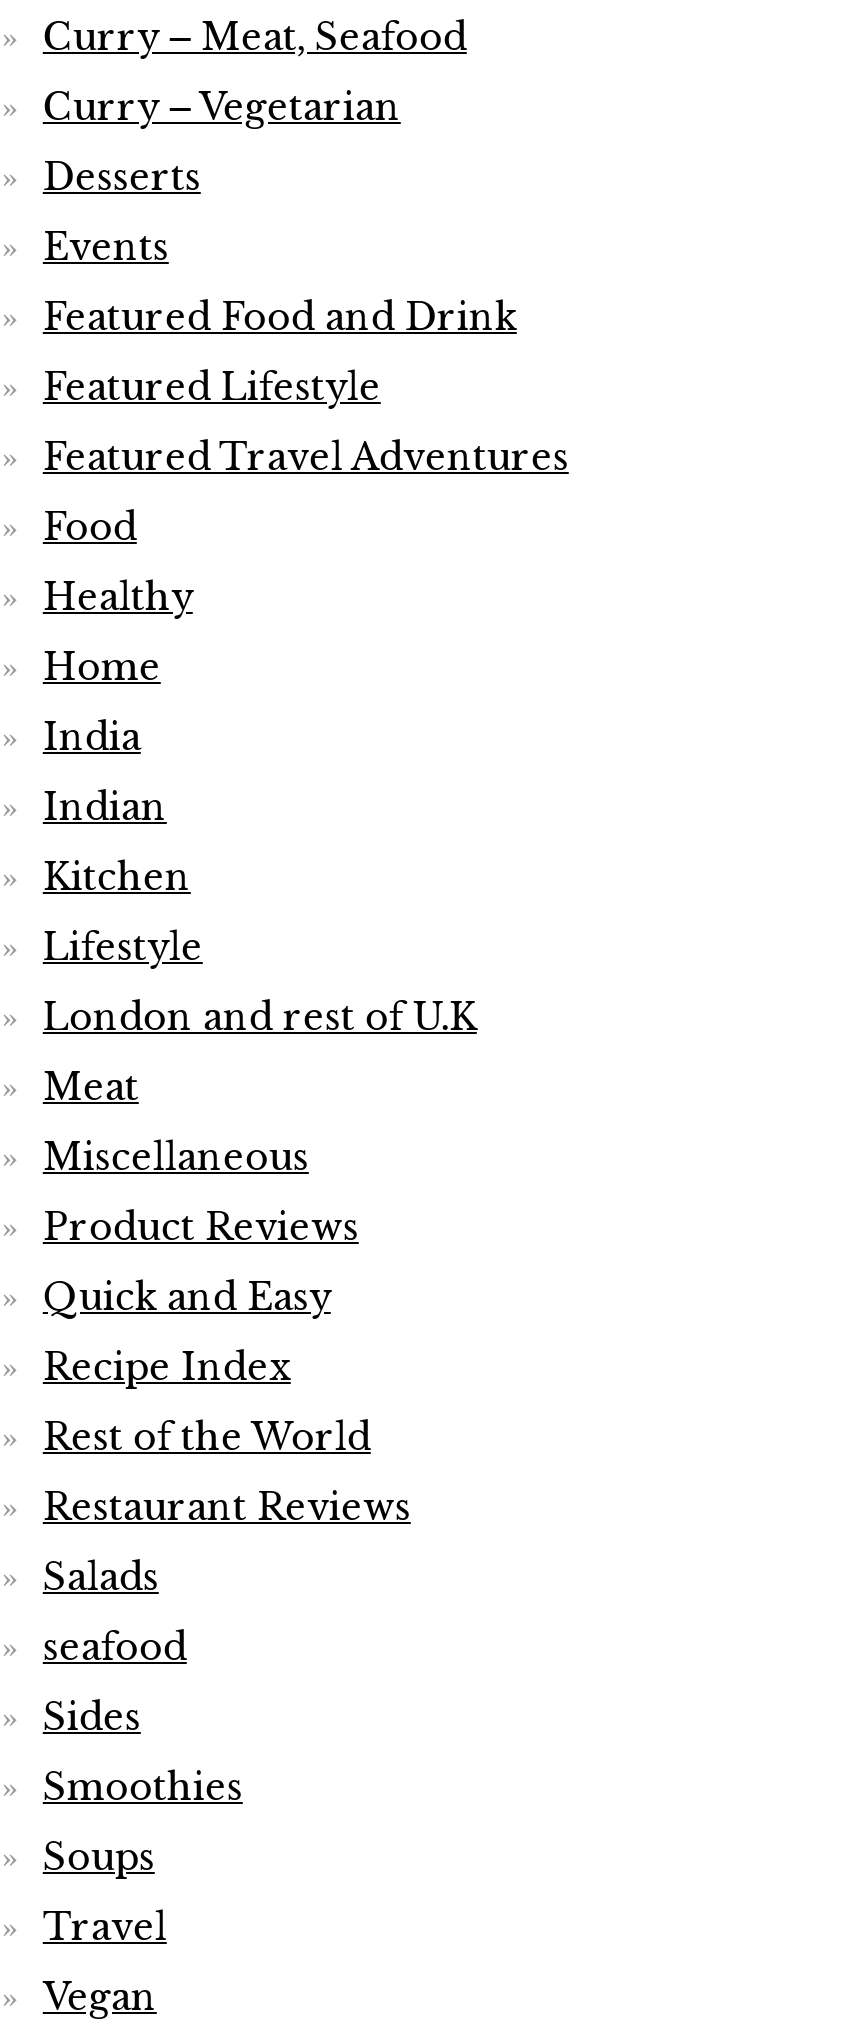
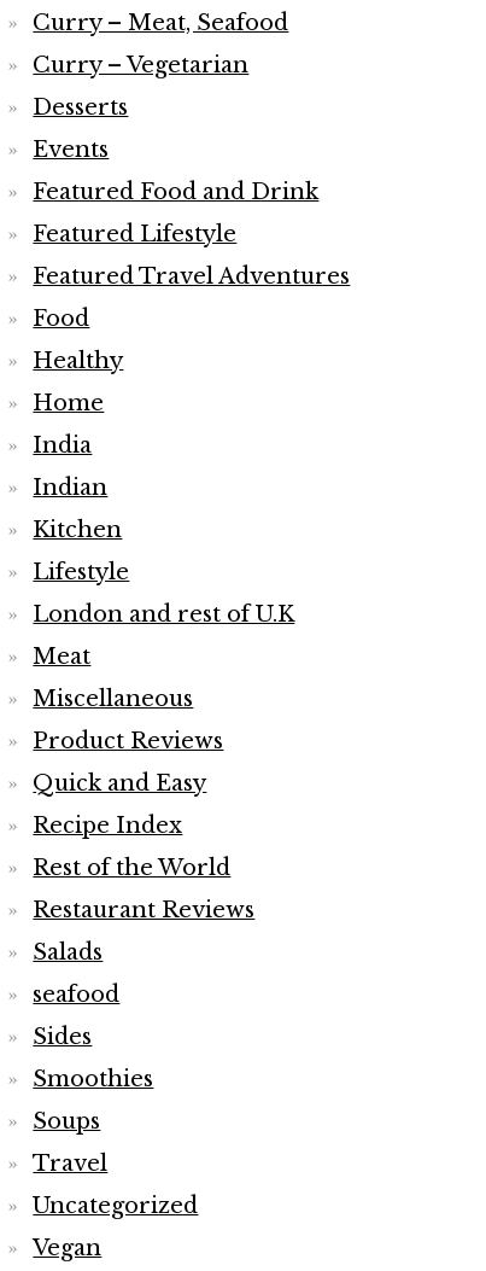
+ Uncategorized
